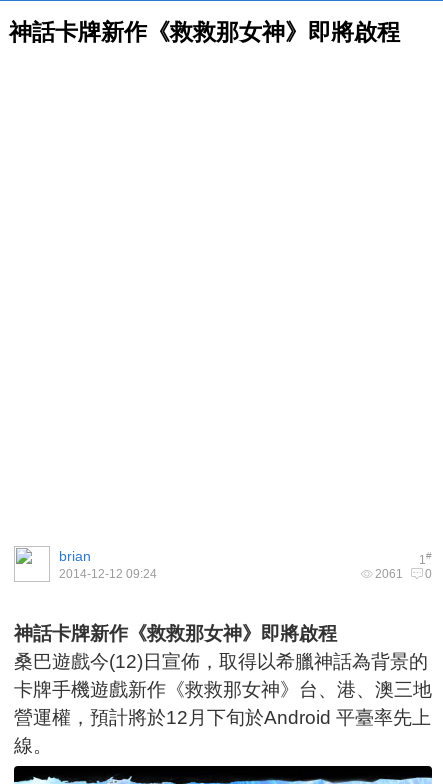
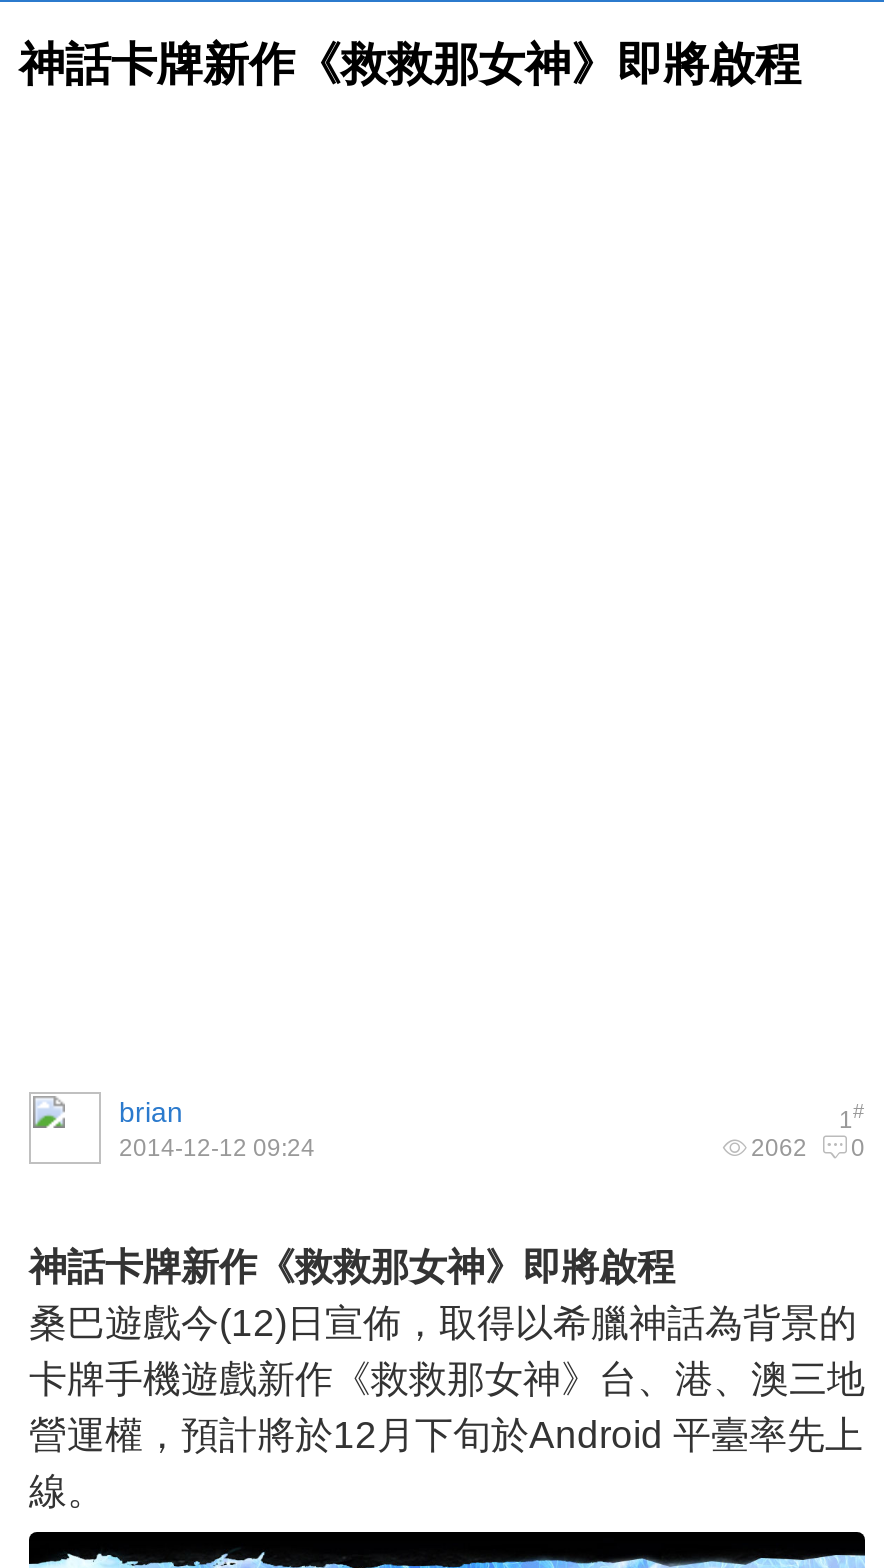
- 2061 0
+ 2062 0
